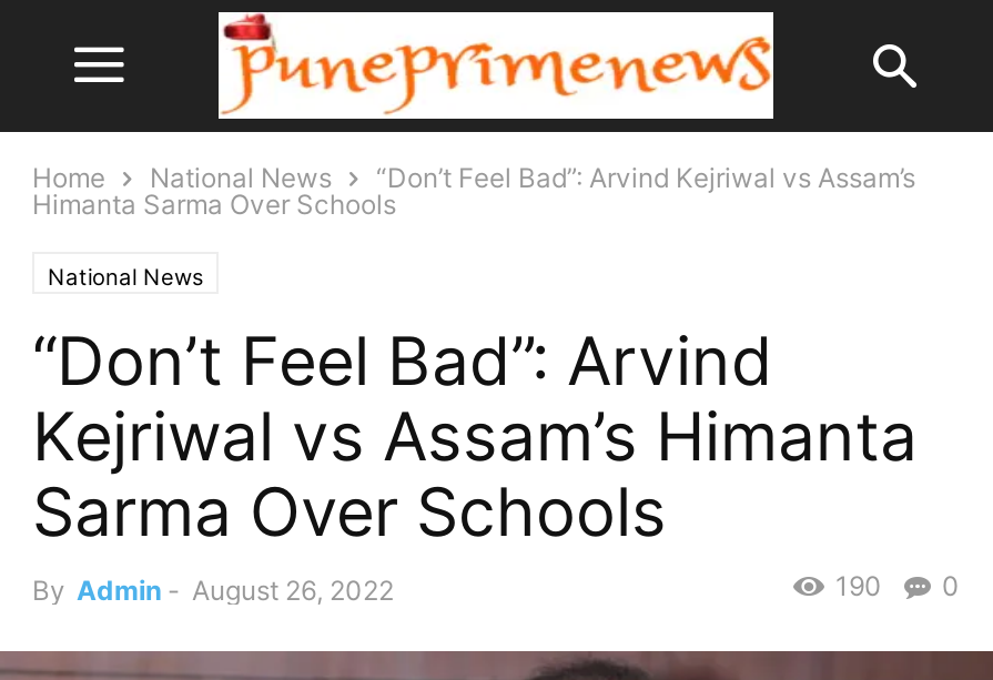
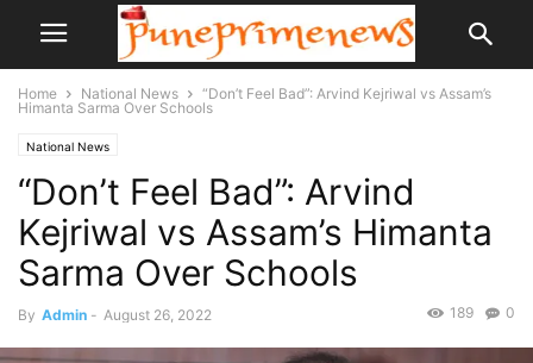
- 190 0
+ 189 0
